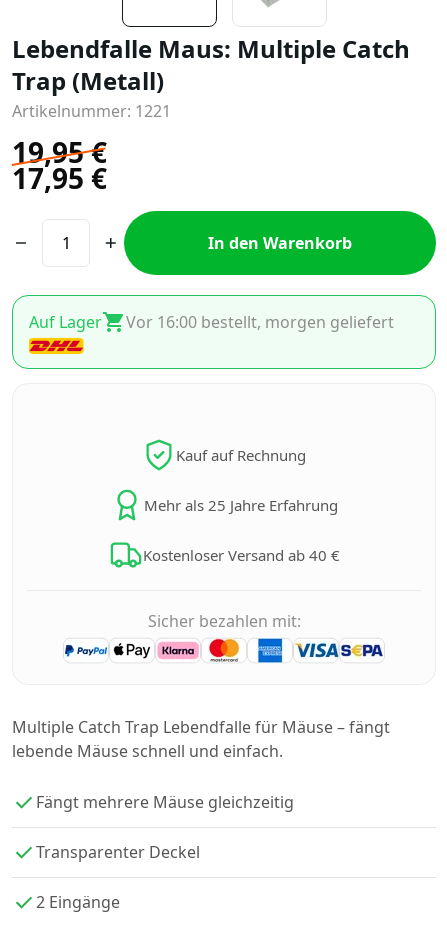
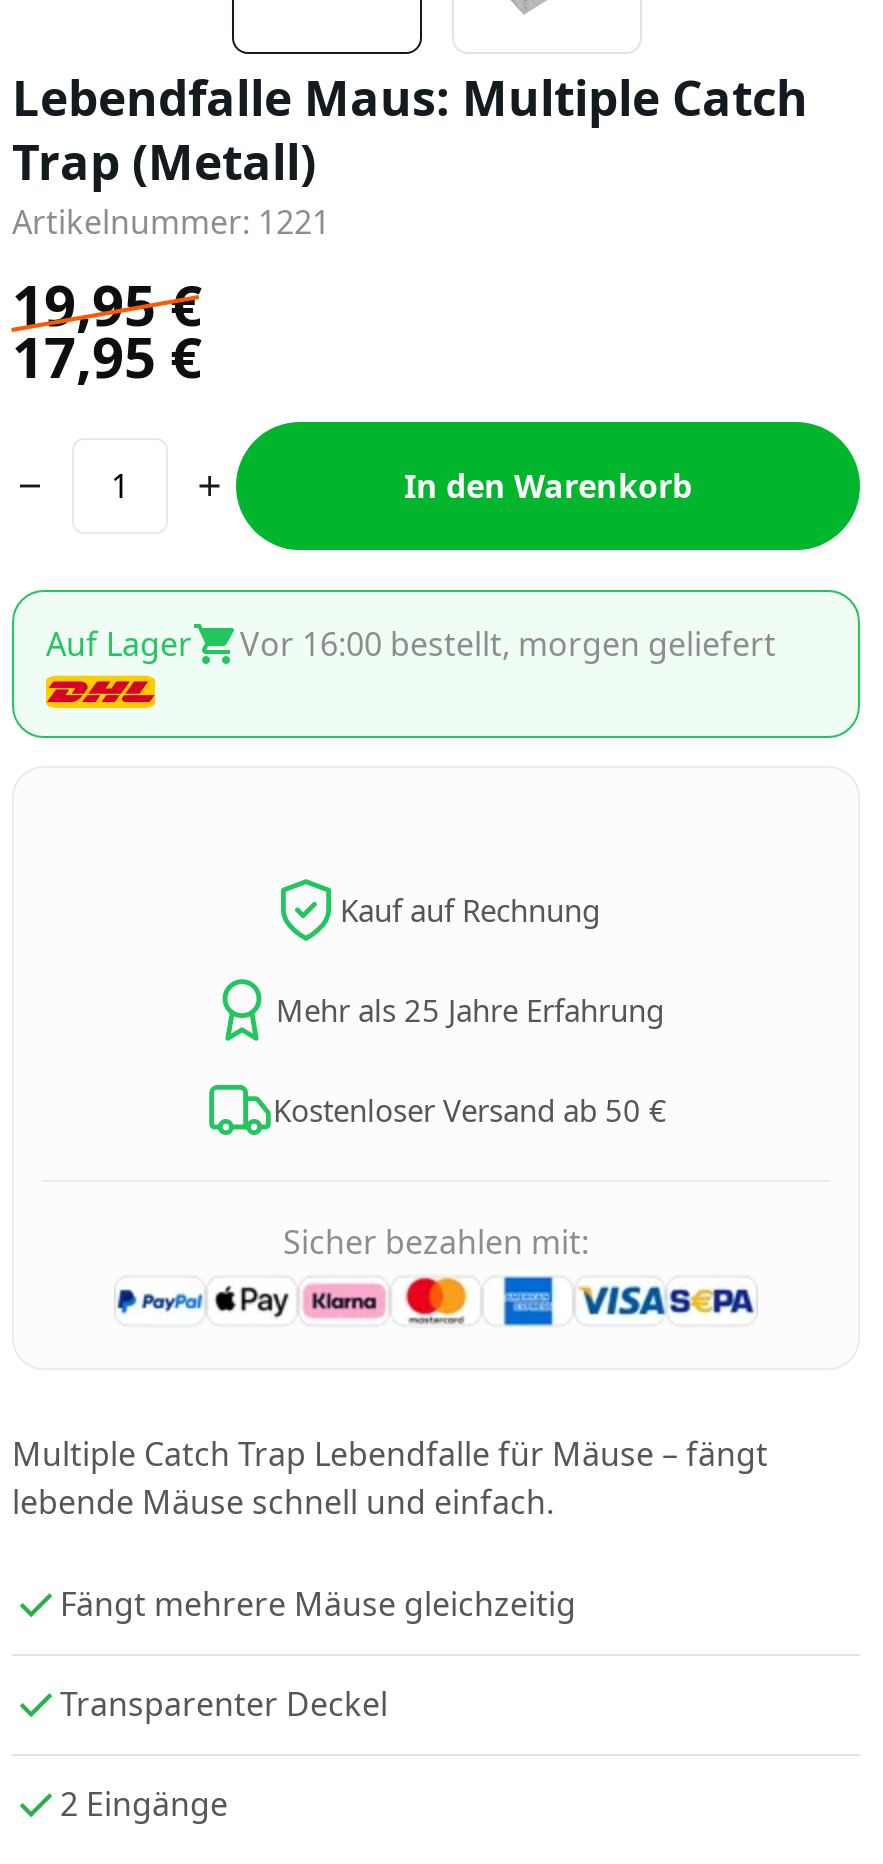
- Kostenloser Versand ab 40 €
+ Kostenloser Versand ab 50 €
